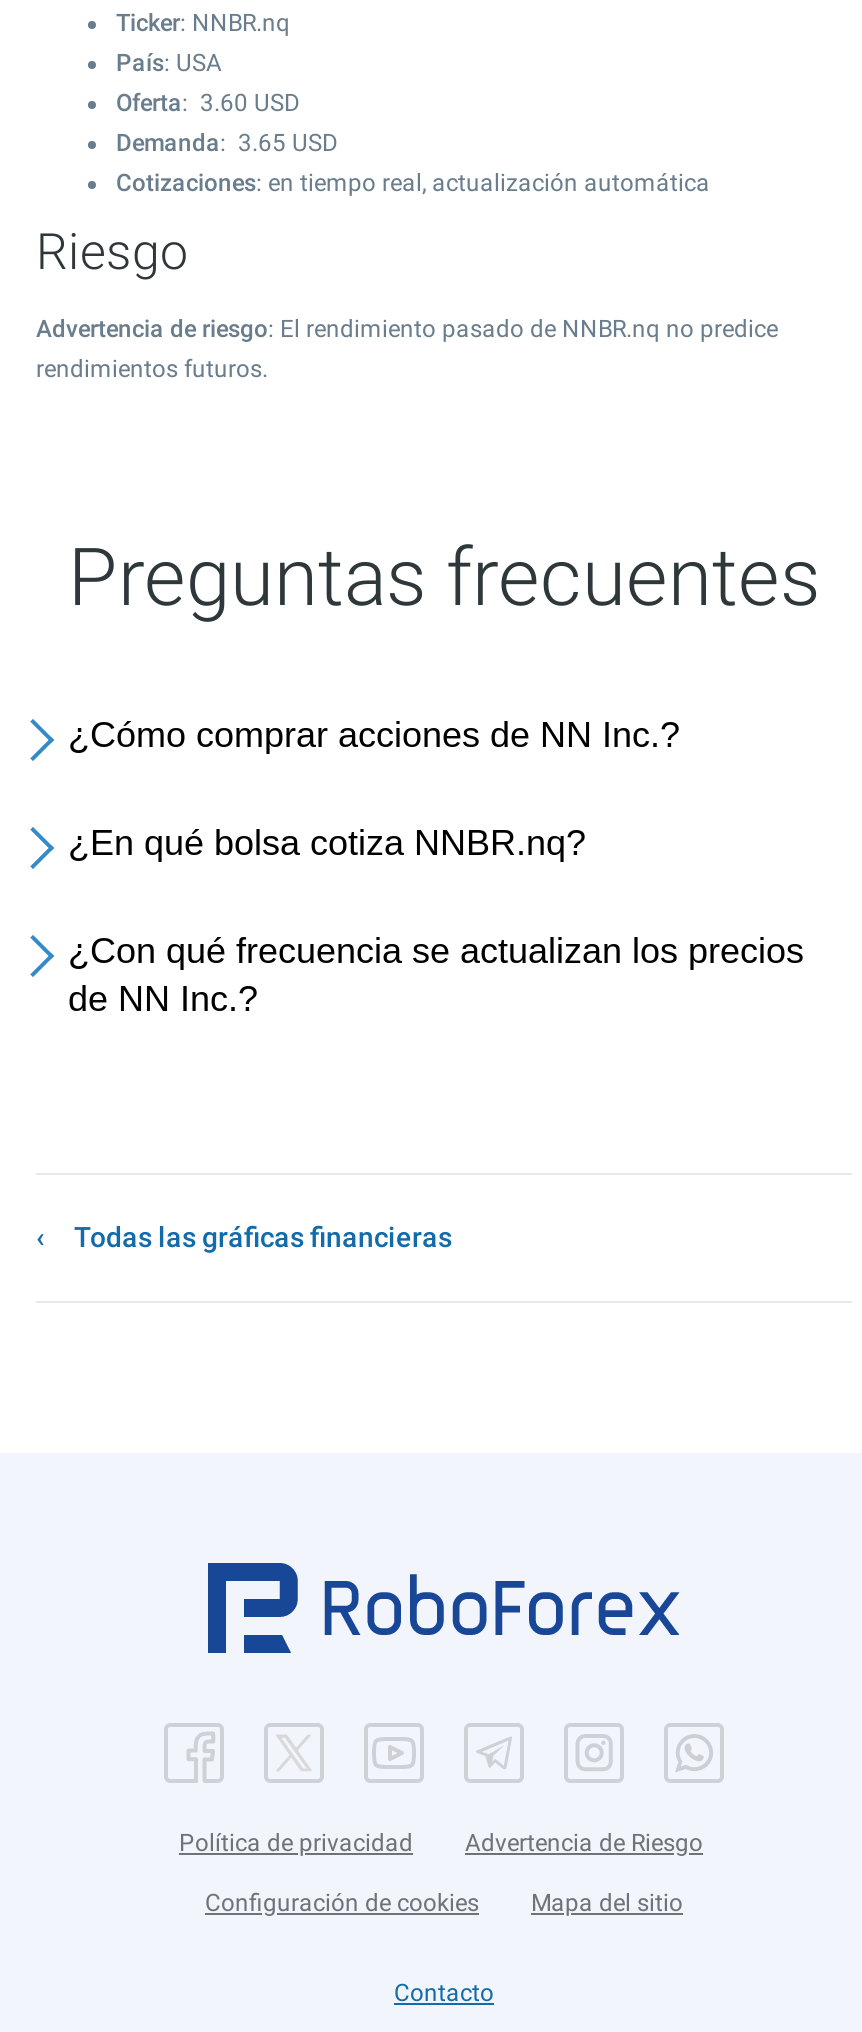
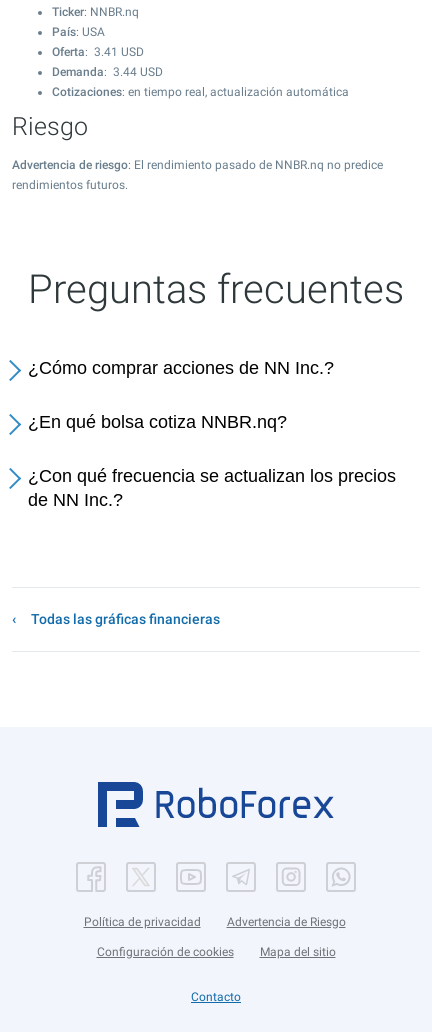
- Oferta: 3.60 USD
+ Oferta: 3.41 USD

- Demanda: 3.65 USD
+ Demanda: 3.44 USD
